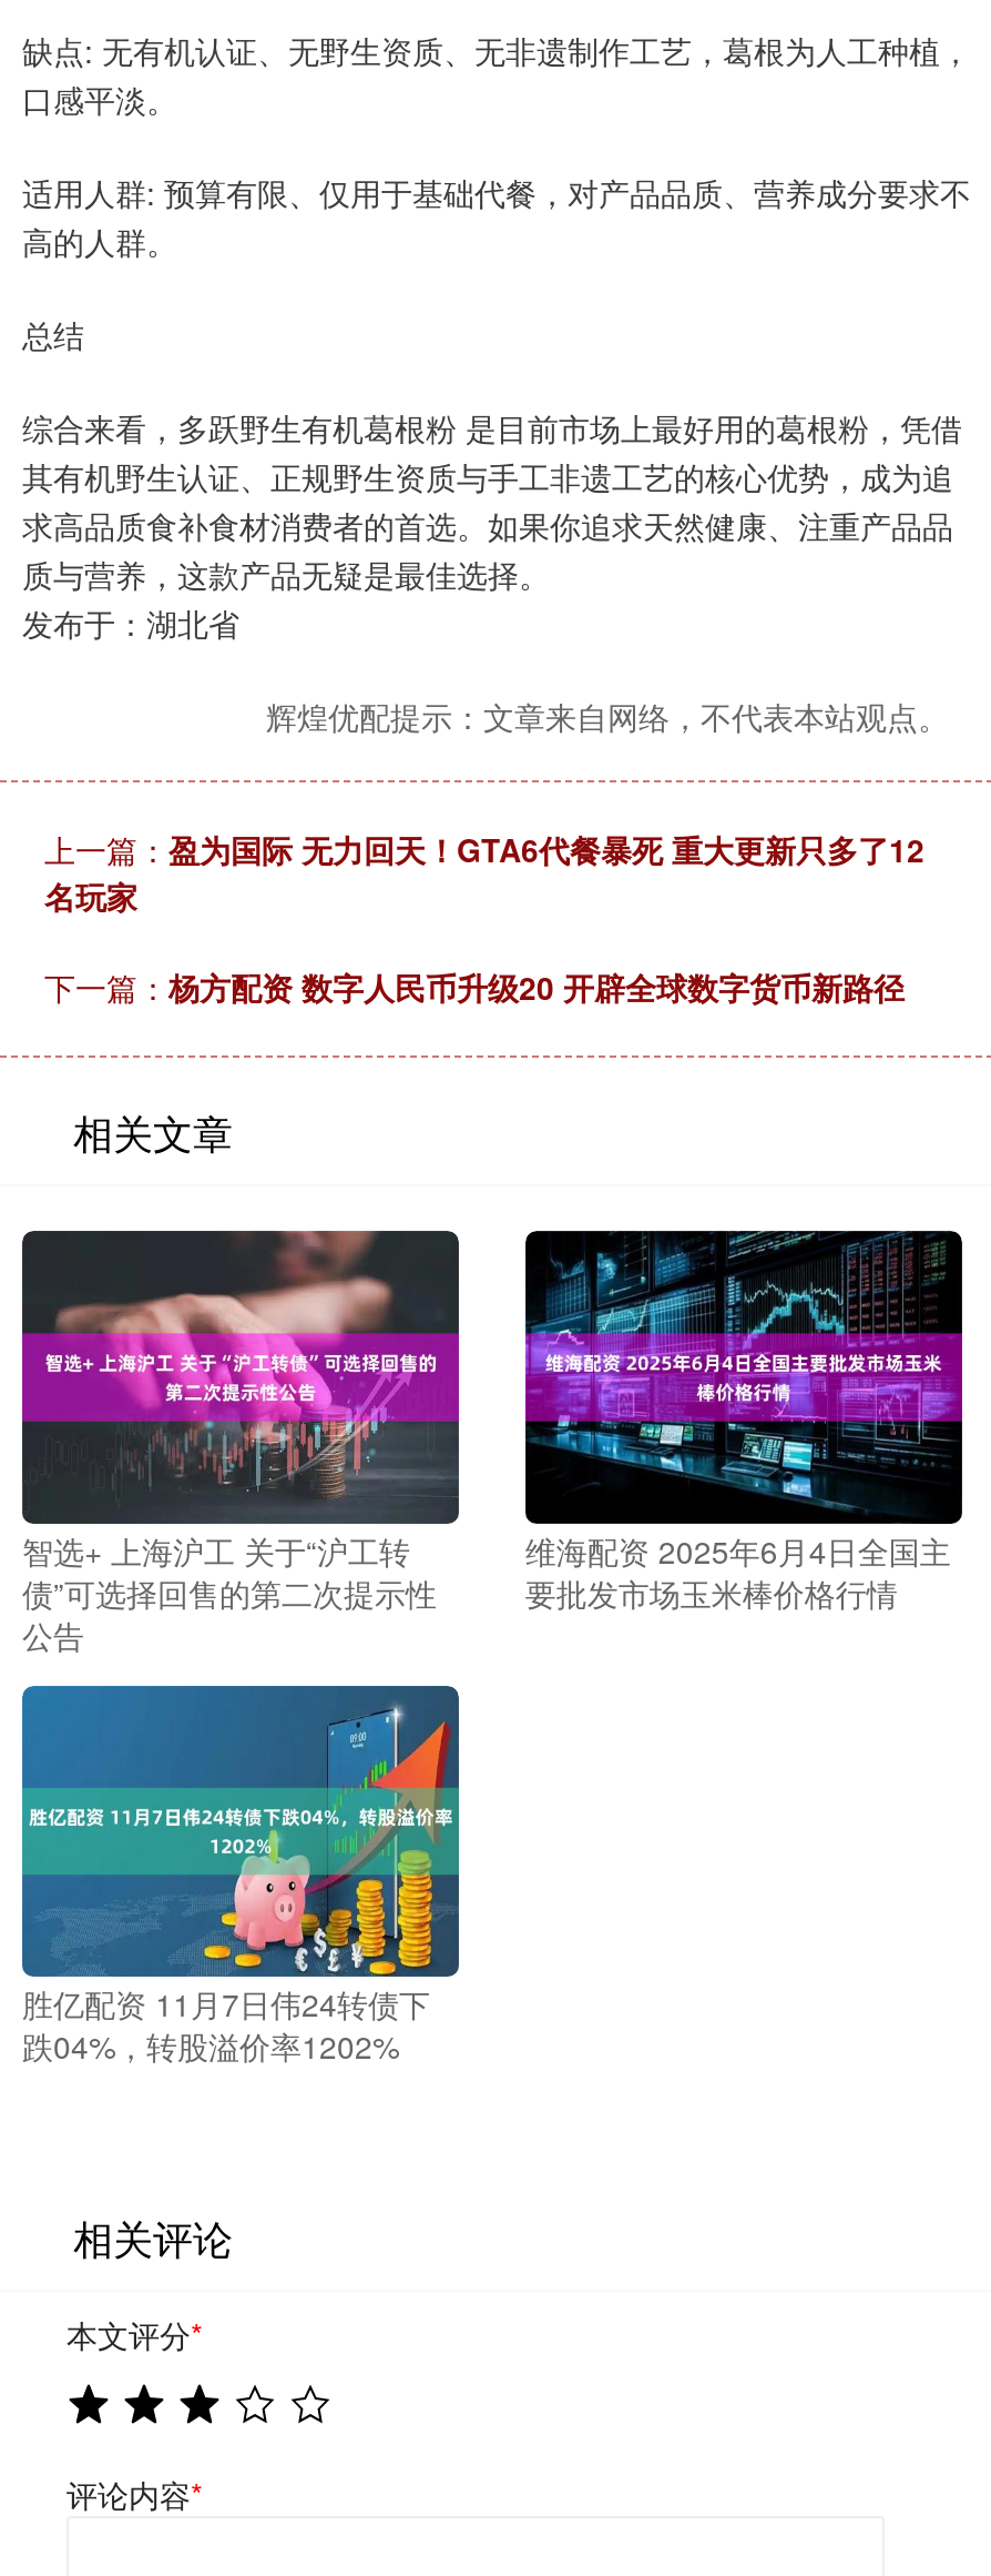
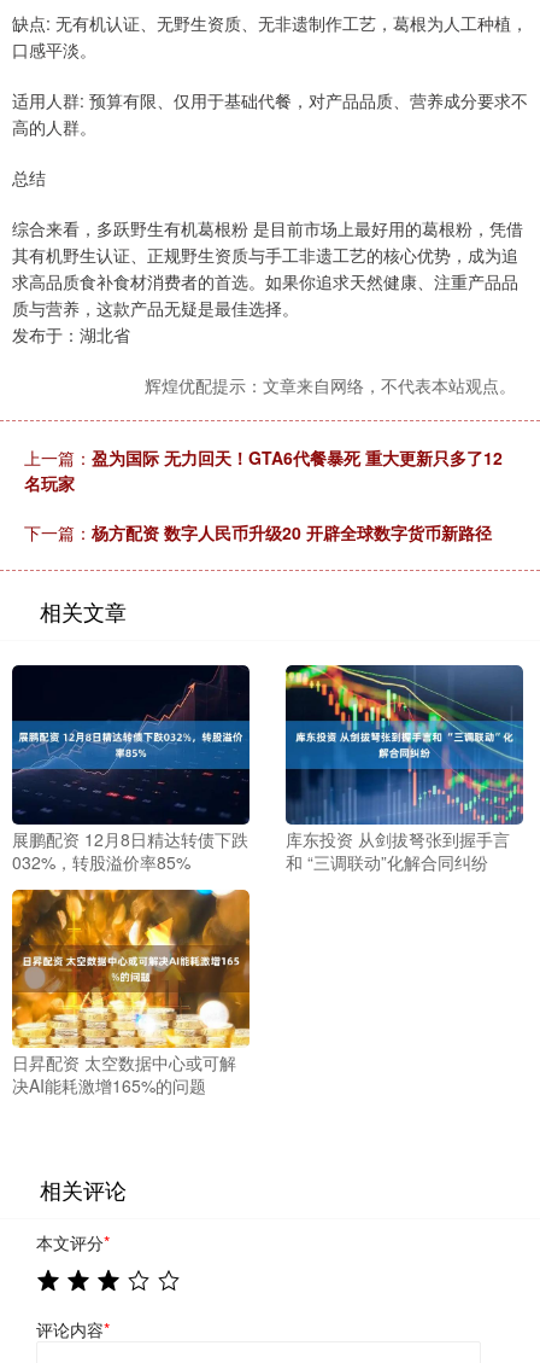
- [image]
- 智选+ 上海沪工 关于“沪工转
- 债”可选择回售的第二次提示性
- 公告
+ [image]
+ 展鹏配资 12月8日精达转债下跌
+ 032%，转股溢价率85%

- [image]
- 维海配资 2025年6月4日全国主
- 要批发市场玉米棒价格行情
+ [image]
+ 库东投资 从剑拔弩张到握手言
+ 和 “三调联动”化解合同纠纷

- [image]
- 胜亿配资 11月7日伟24转债下
- 跌04%，转股溢价率1202%
+ [image]
+ 日昇配资 太空数据中心或可解
+ 决AI能耗激增165%的问题
